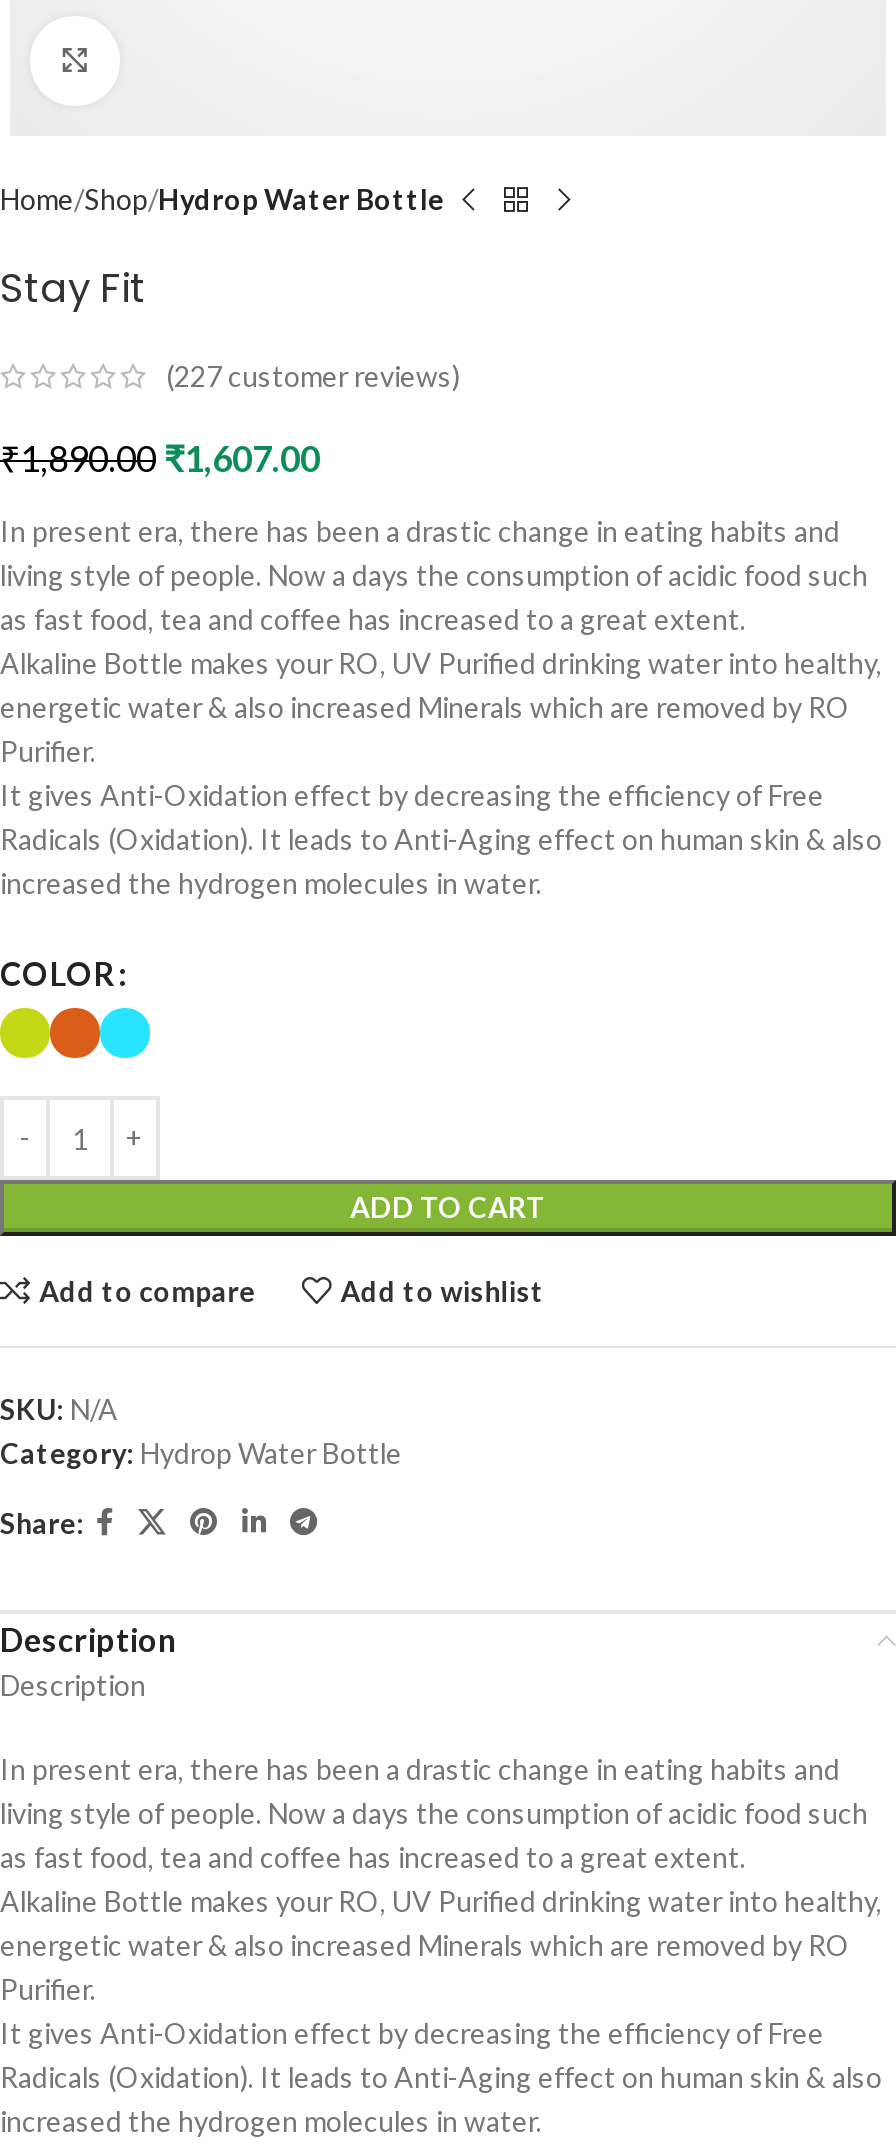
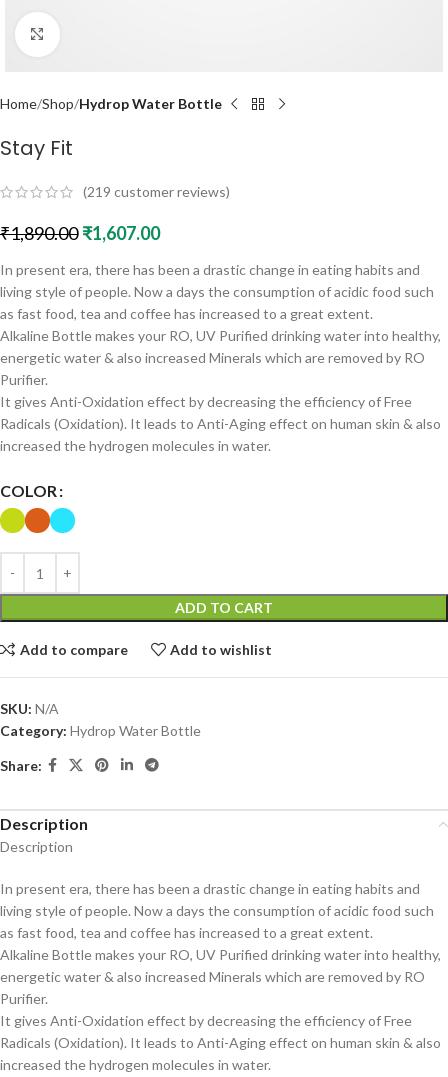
- (227 customer reviews)
+ (219 customer reviews)
